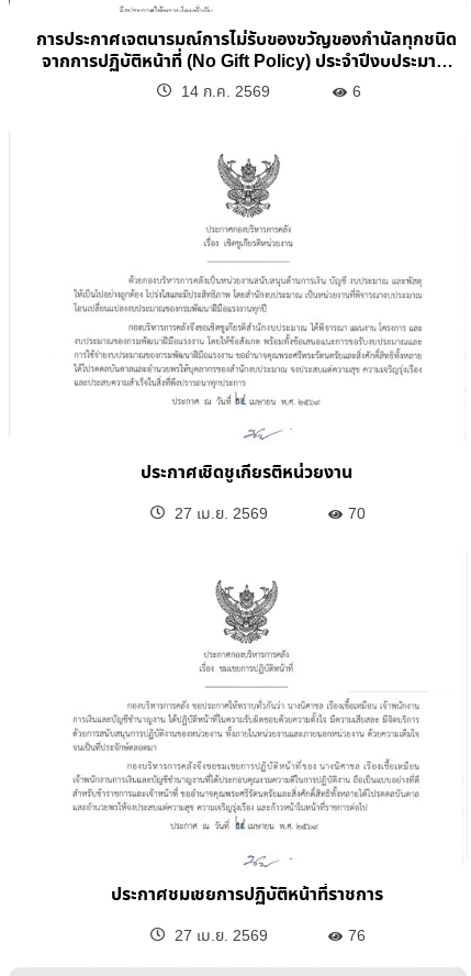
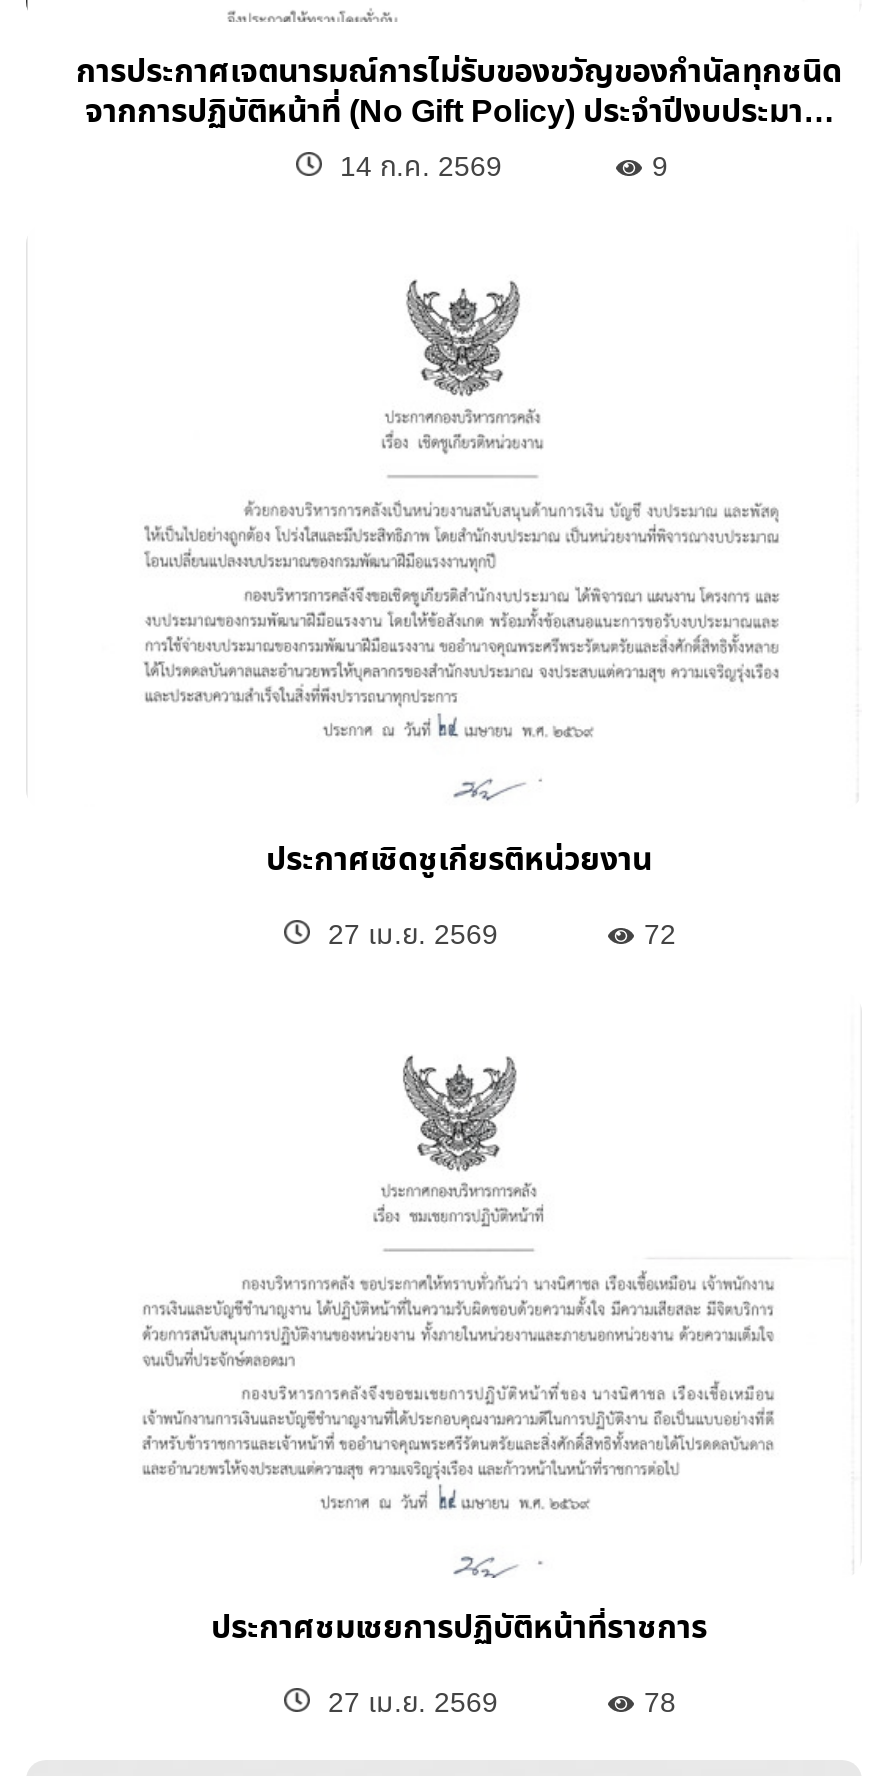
- 6
+ 9

- 70
+ 72

- 76
+ 78
